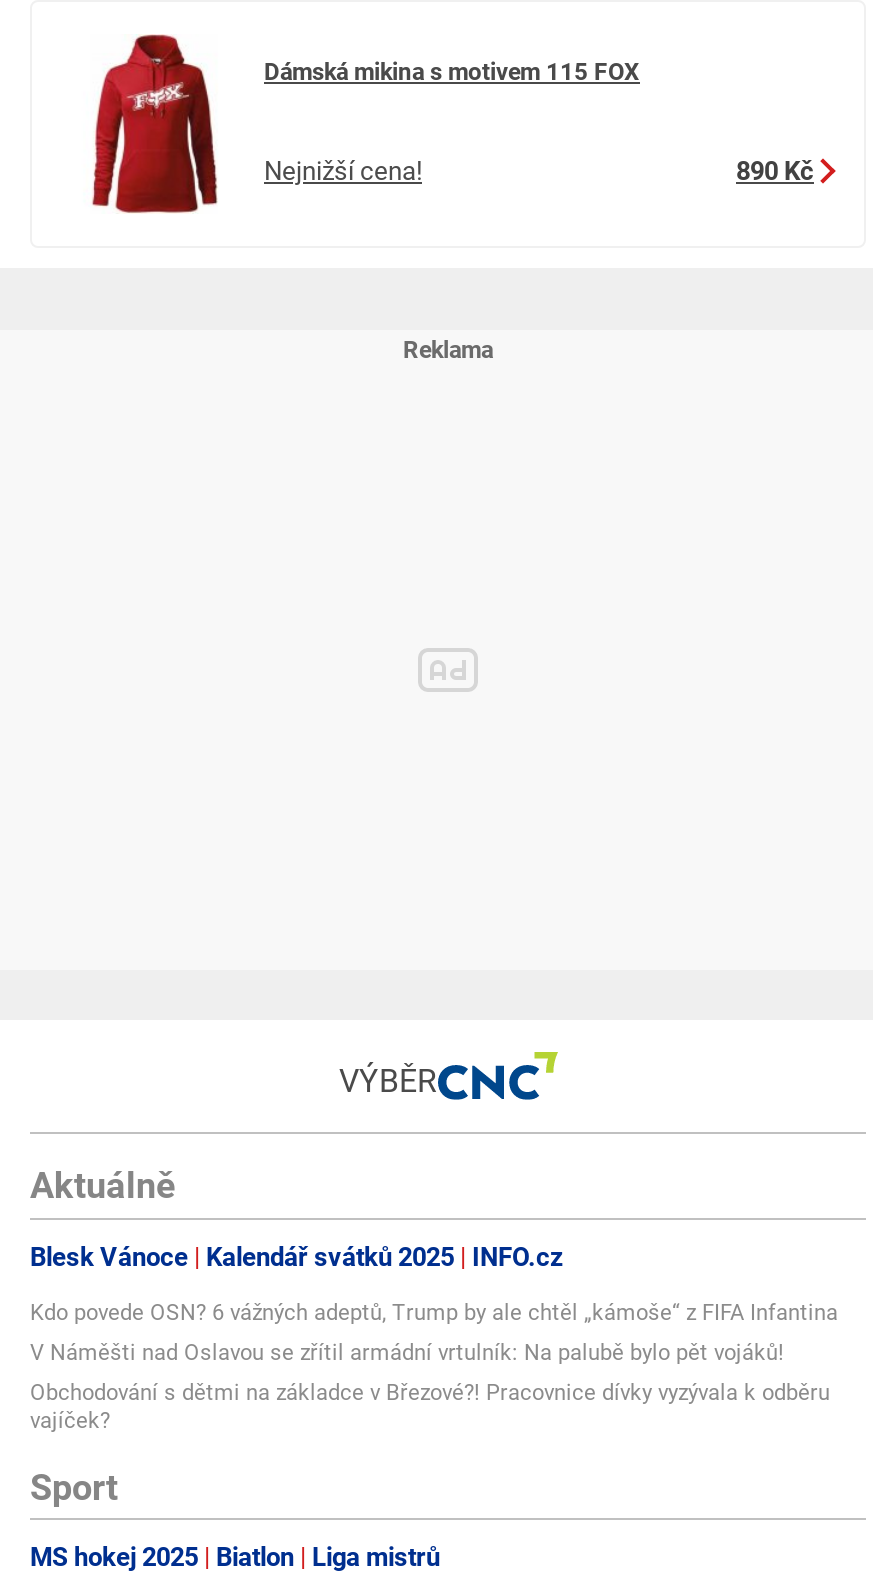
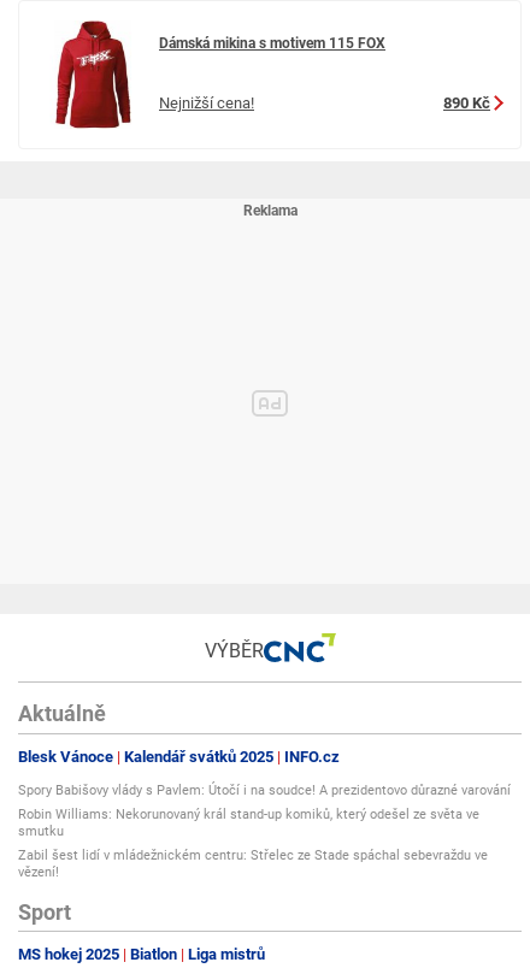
- Kdo povede OSN? 6 vážných adeptů, Trump by ale chtěl „kámoše“ z FIFA Infantina
+ Spory Babišovy vlády s Pavlem: Útočí i na soudce! A prezidentovo důrazné varování

- V Náměšti nad Oslavou se zřítil armádní vrtulník: Na palubě bylo pět vojáků!
+ Robin Williams: Nekorunovaný král stand-up komiků, který odešel ze světa ve
+ smutku

- Obchodování s dětmi na základce v Březové?! Pracovnice dívky vyzývala k odběru
- vajíček?
+ Zabil šest lidí v mládežnickém centru: Střelec ze Stade spáchal sebevraždu ve
+ vězení!
